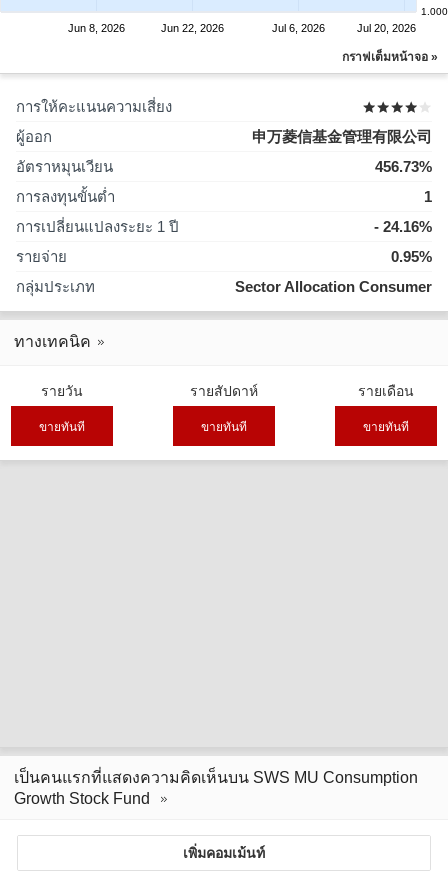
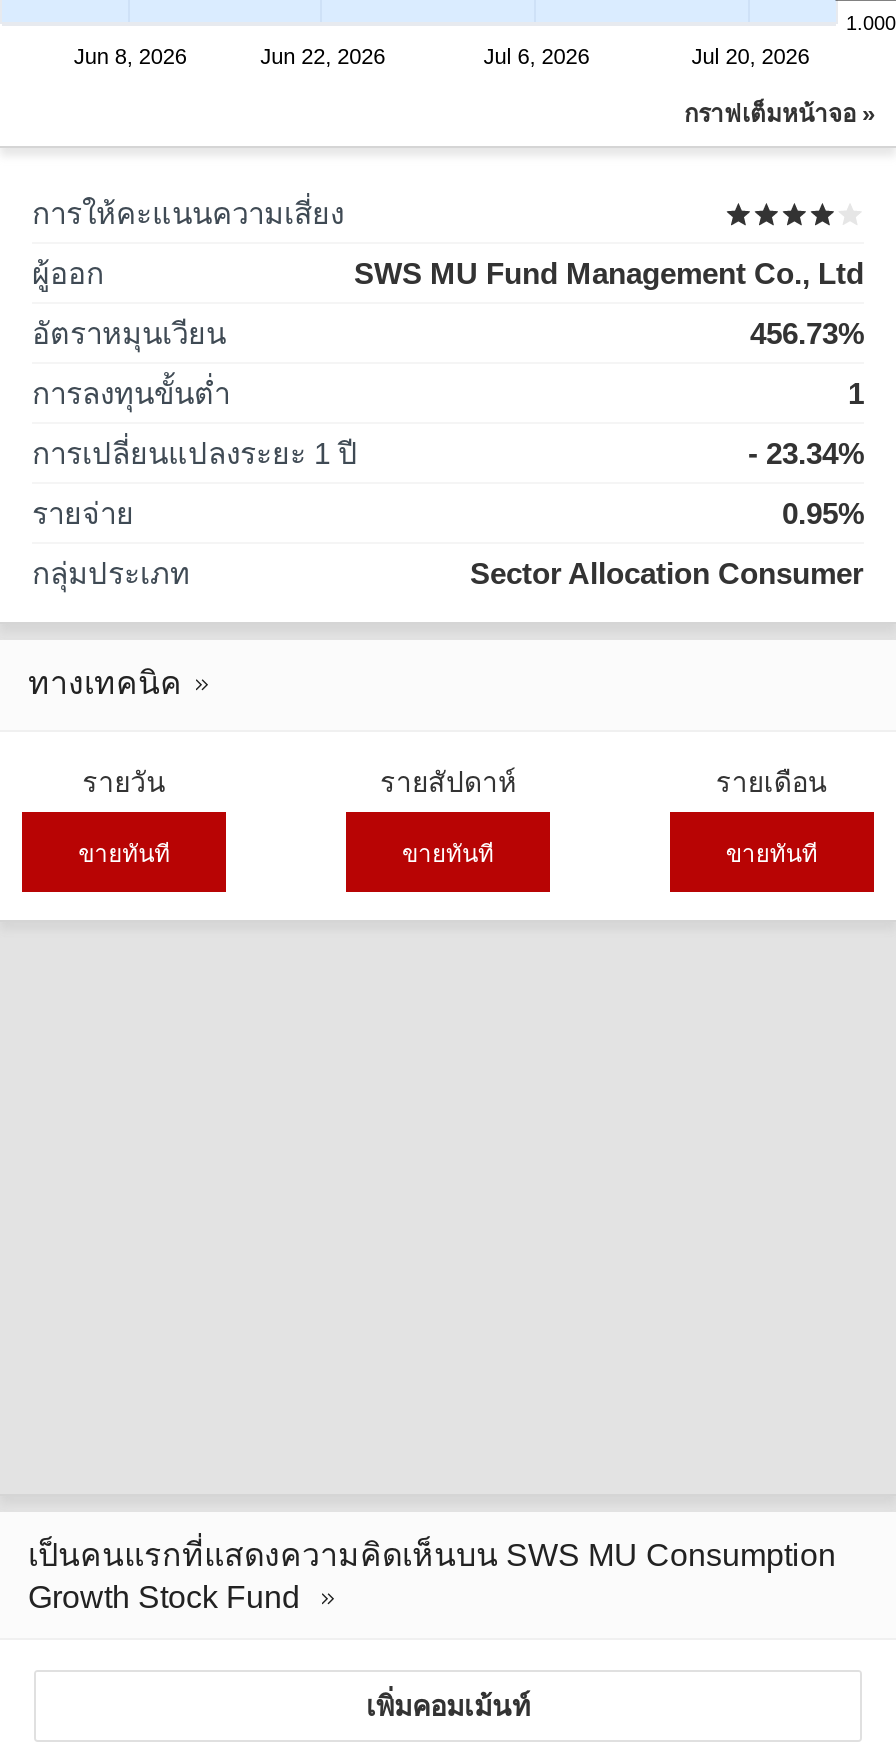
- 申万菱信基金管理有限公司
+ SWS MU Fund Management Co., Ltd

- - 24.16%
+ - 23.34%
